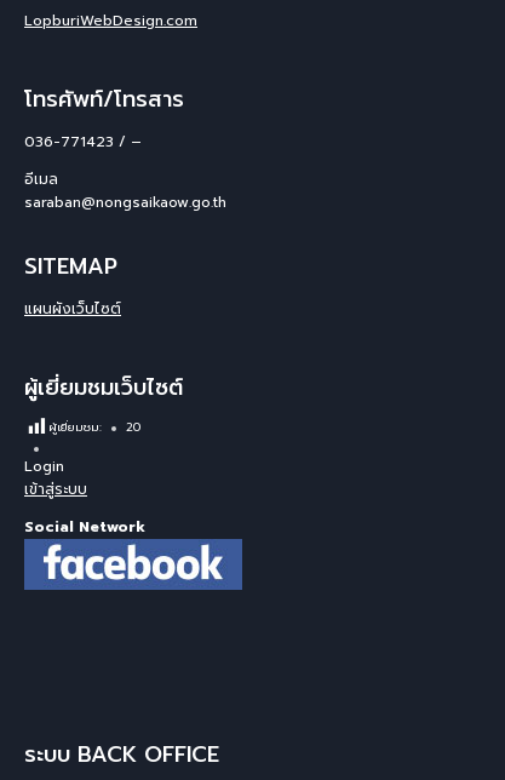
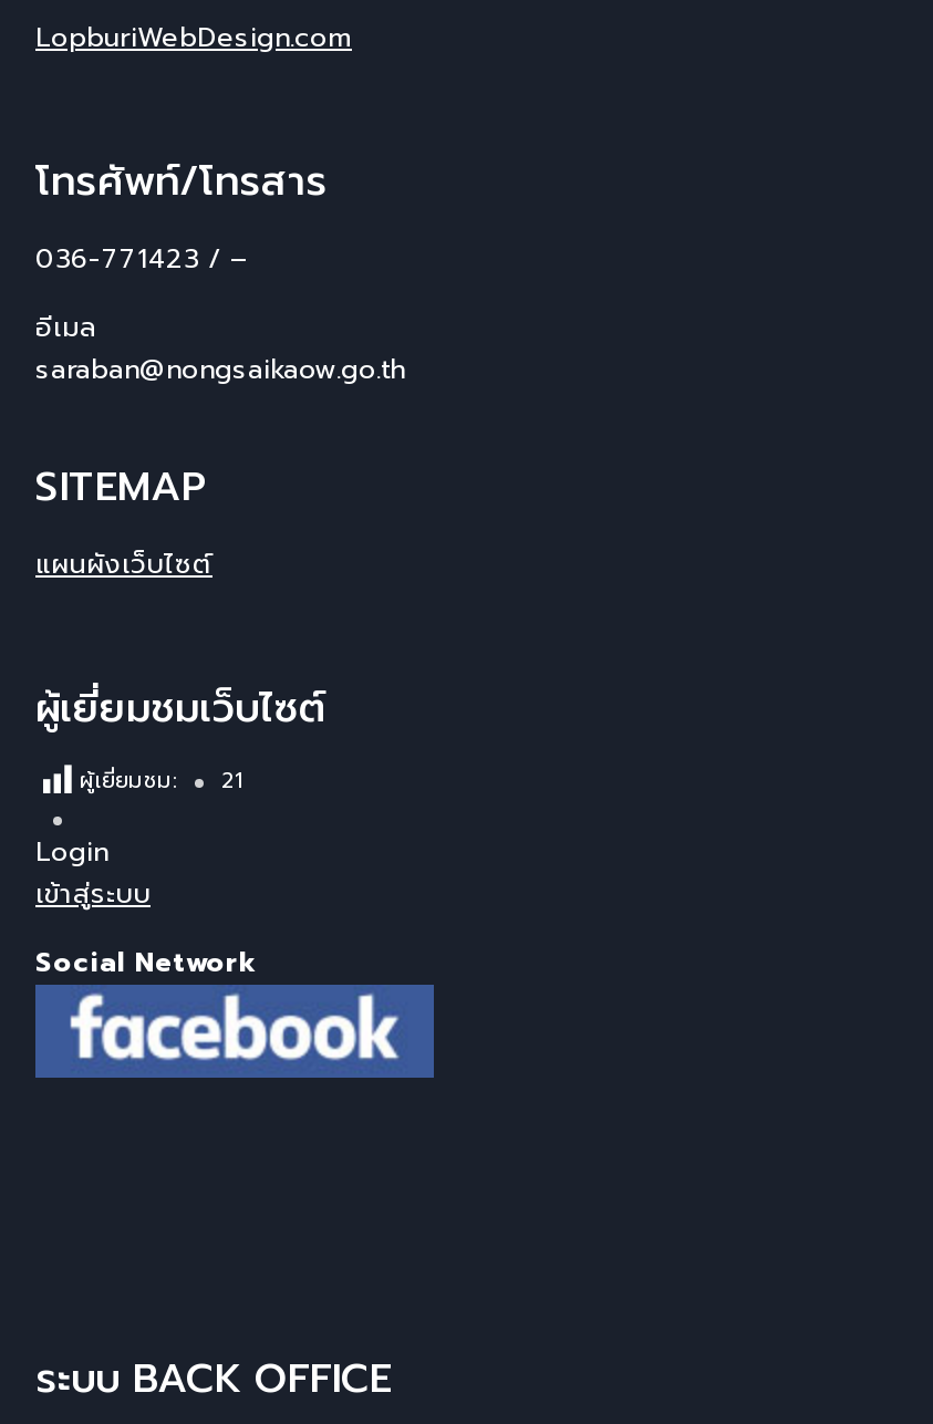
- ผู้เยี่ยมชม: 20
+ ผู้เยี่ยมชม: 21
